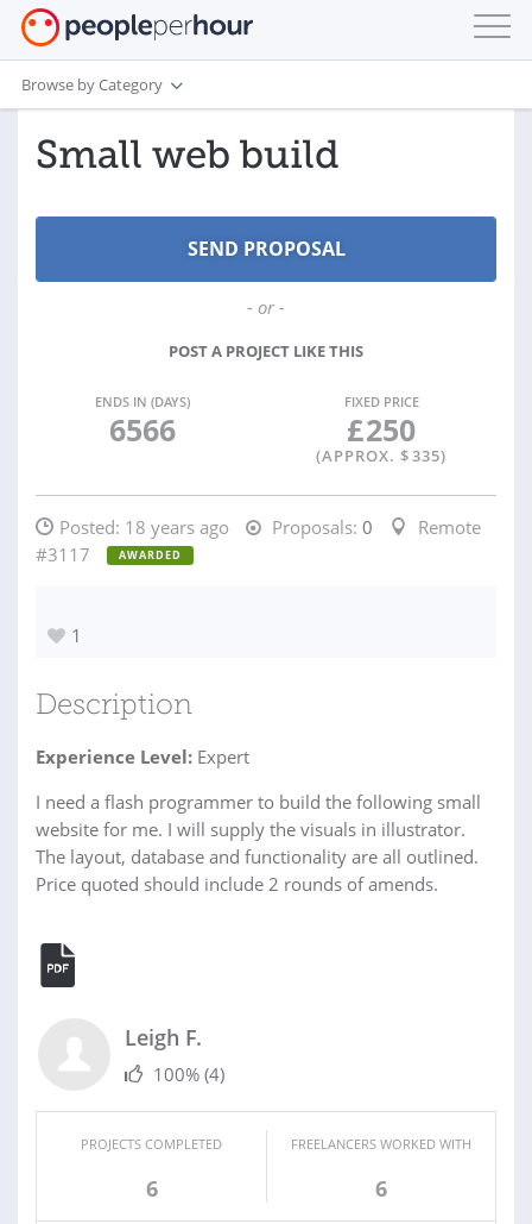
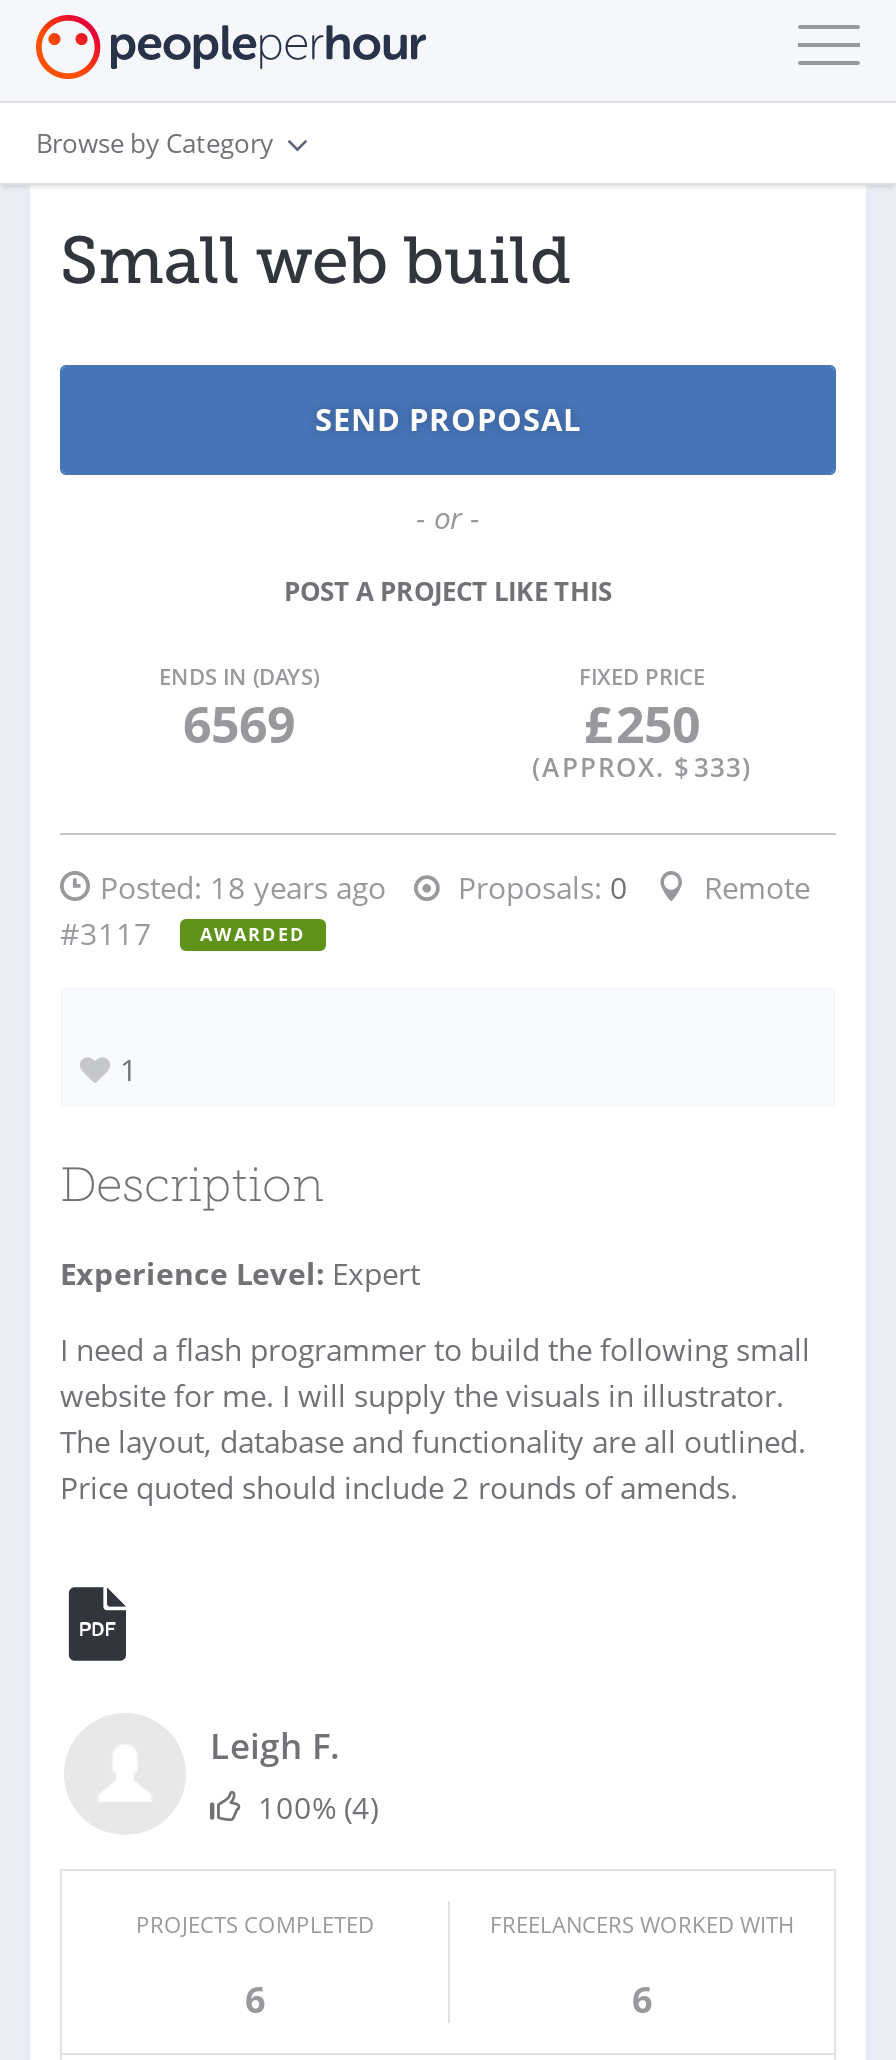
- 6566
+ 6569

- (APPROX. $ 335)
+ (APPROX. $ 333)
